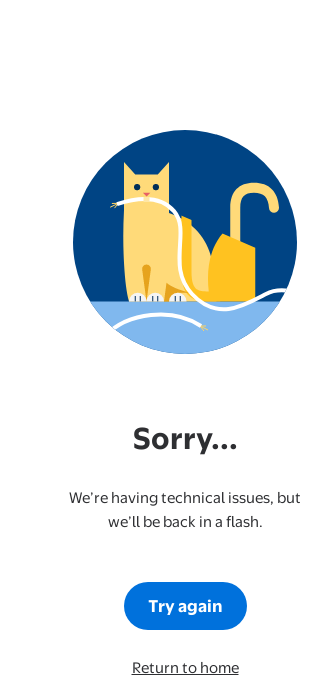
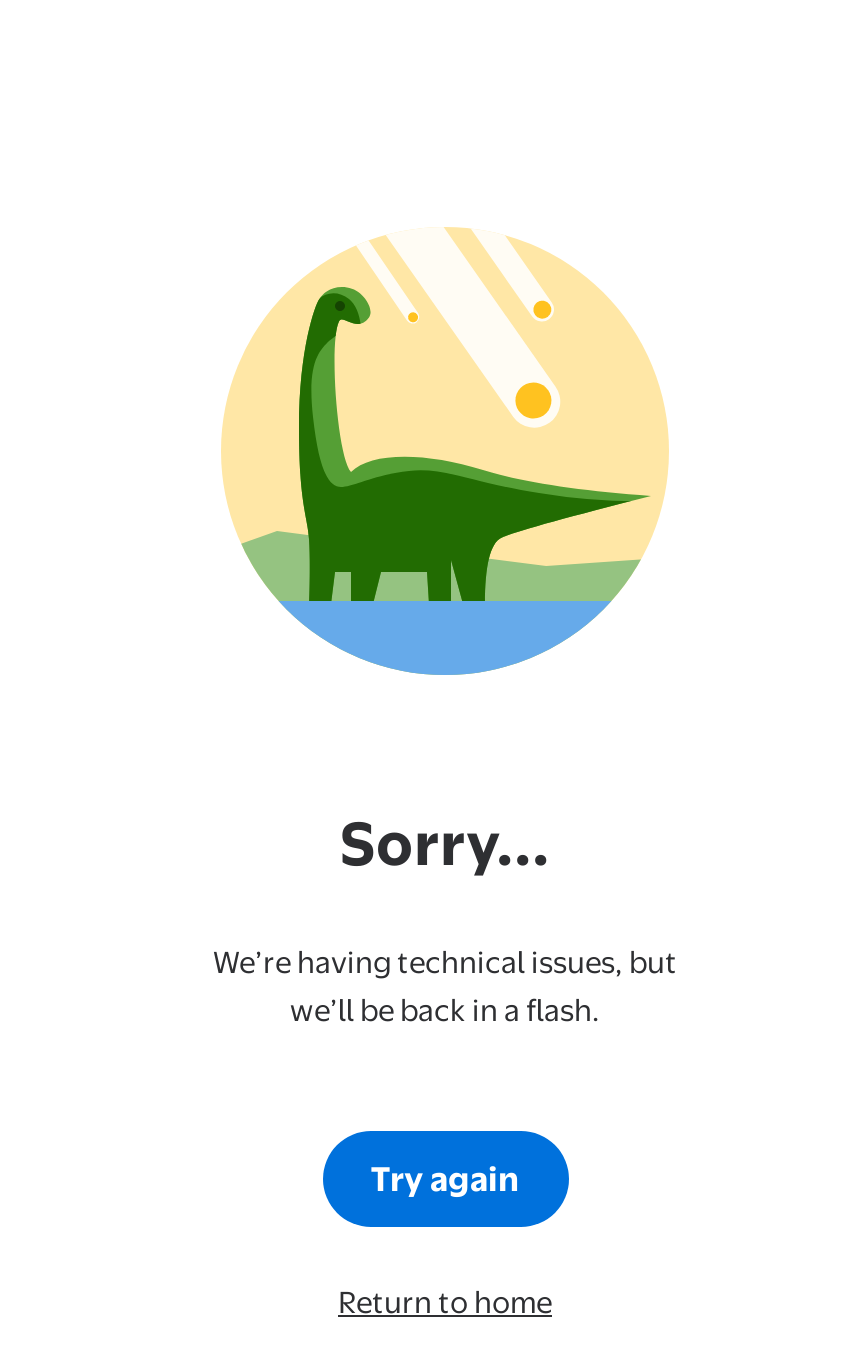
- [image]
+ [image]
